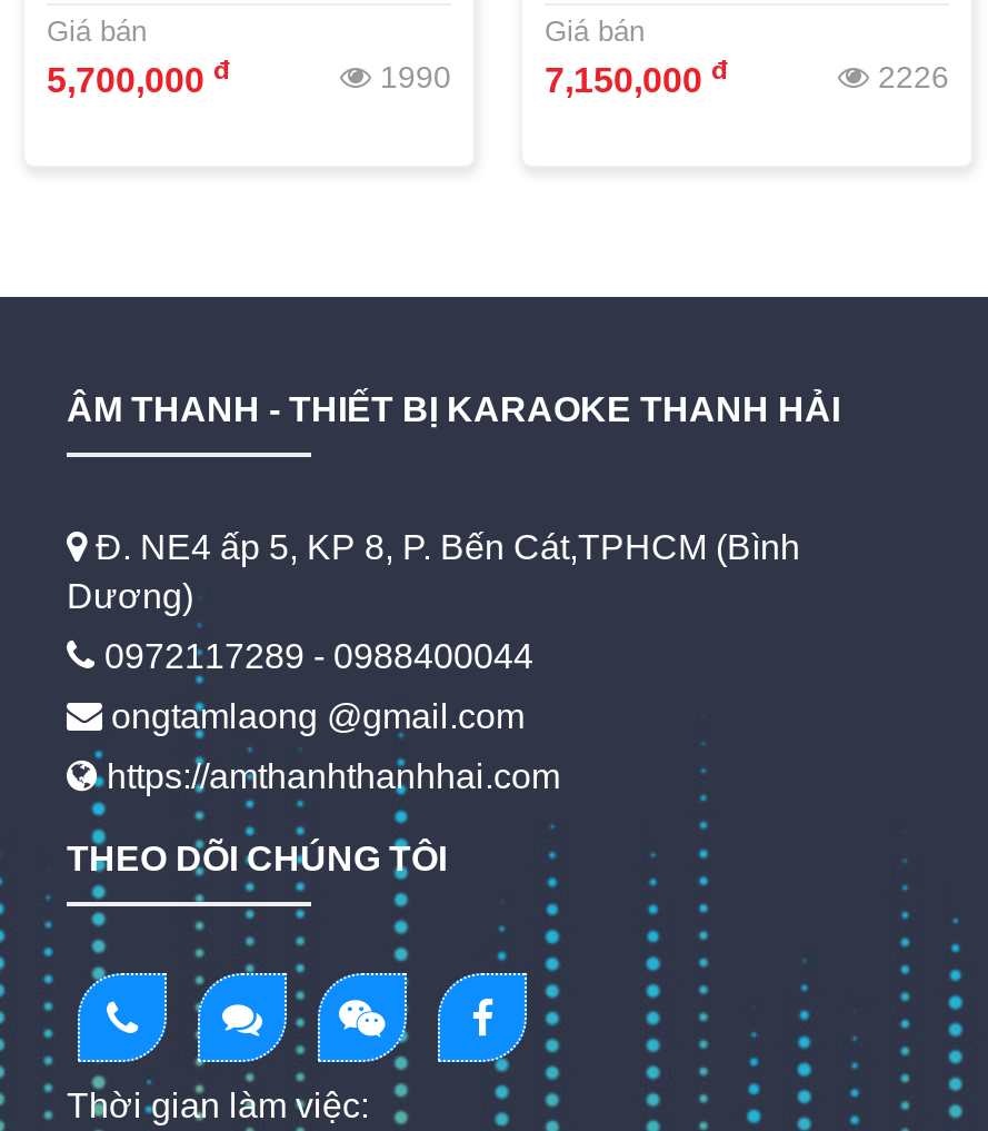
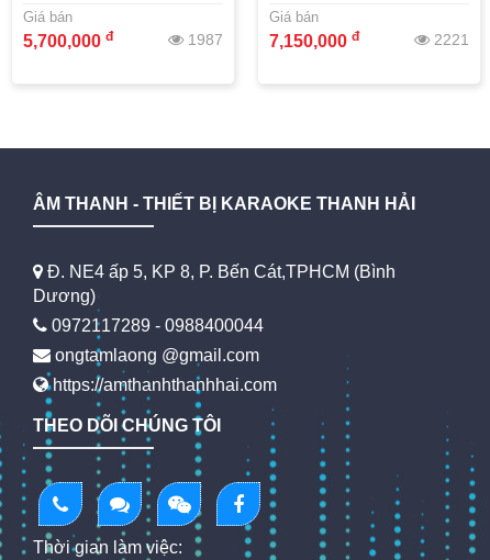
- 1990
+ 1987

- 2226
+ 2221
